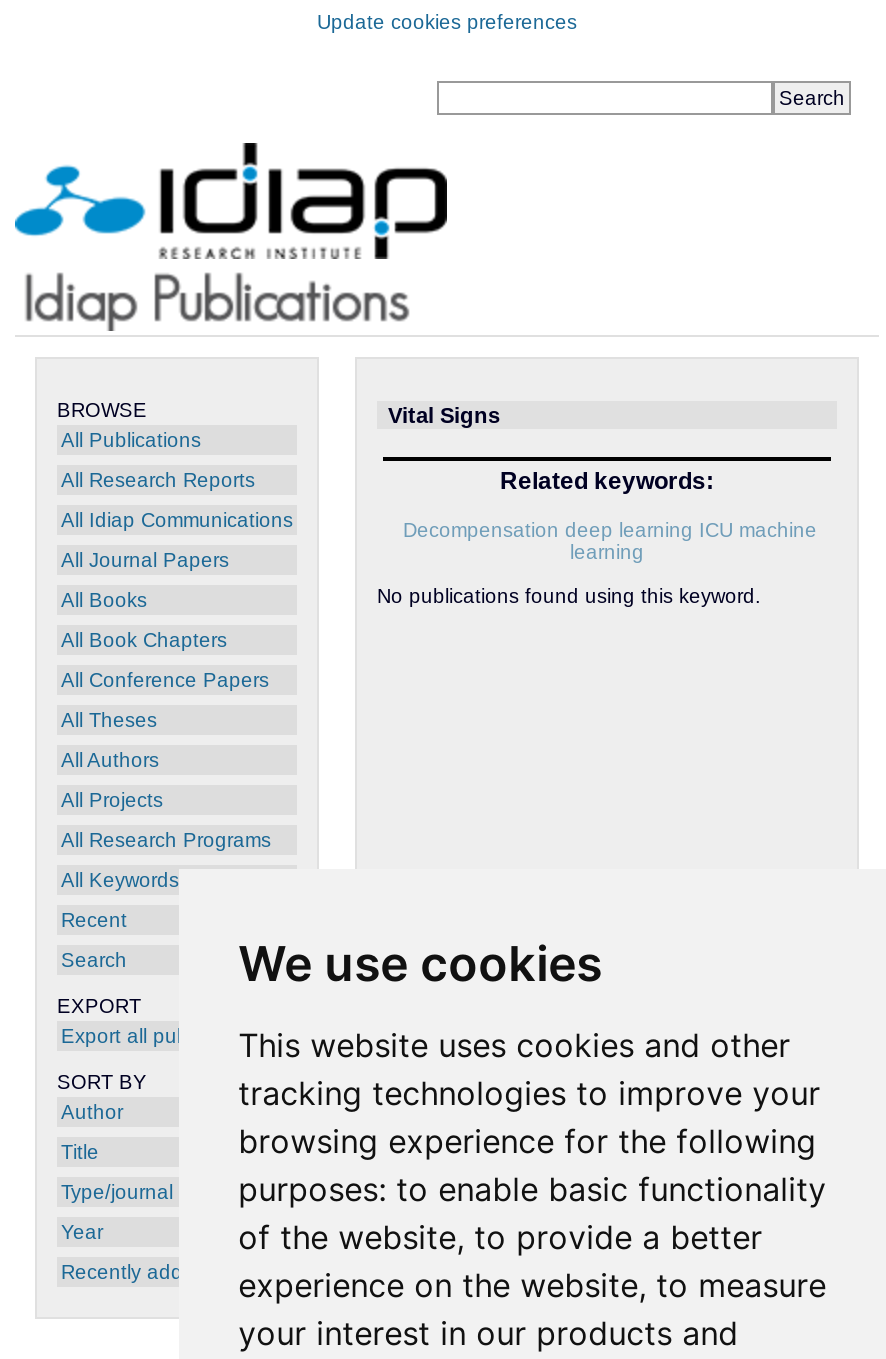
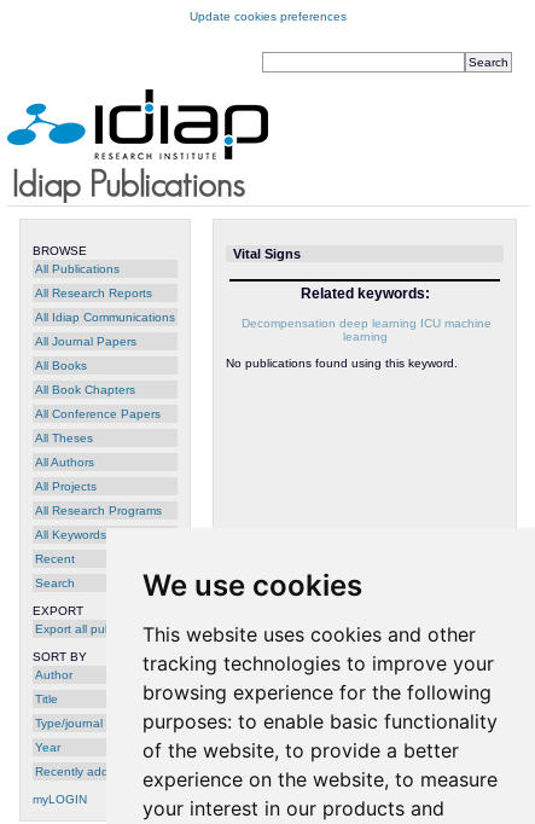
+ myLOGIN
